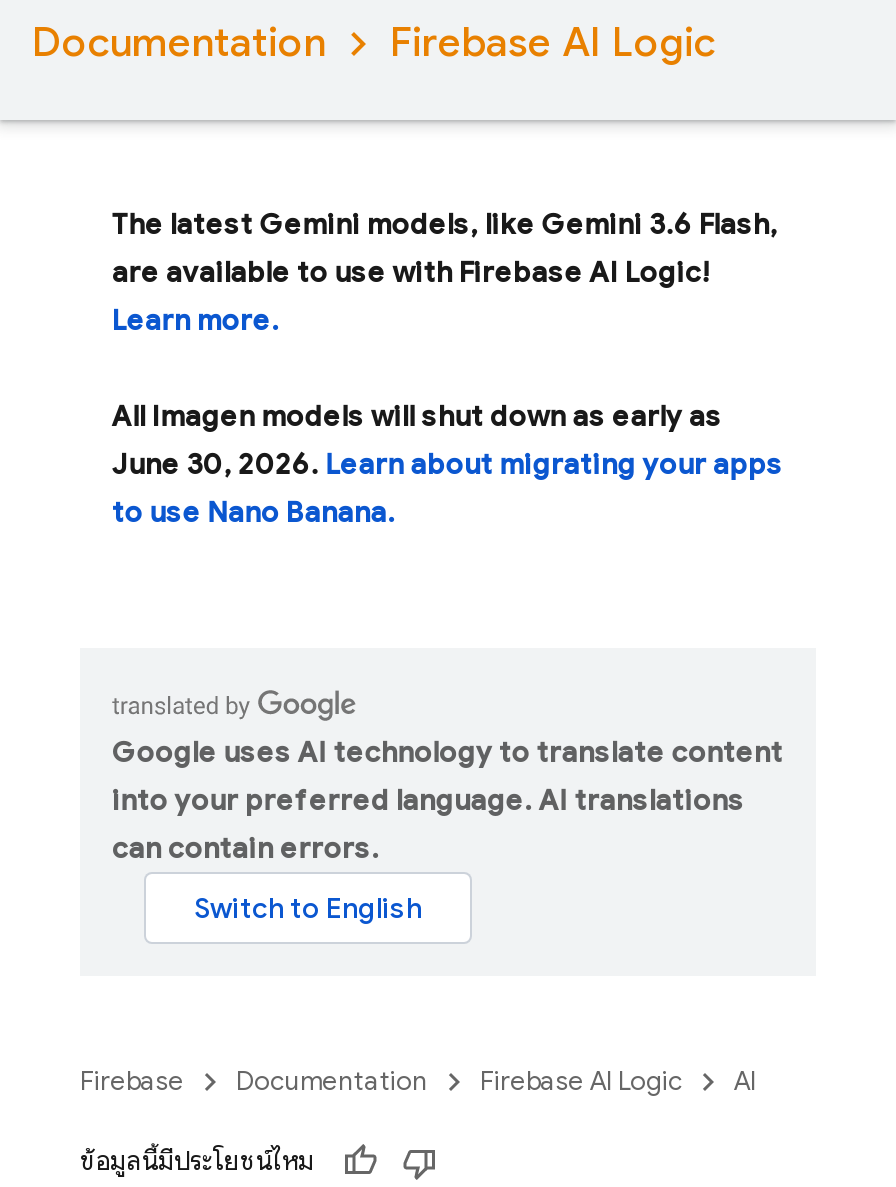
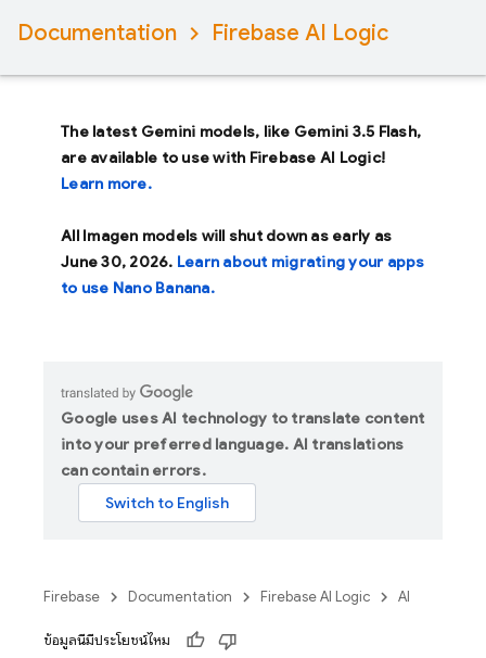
- The latest Gemini models, like Gemini 3.6 Flash,
+ The latest Gemini models, like Gemini 3.5 Flash,
